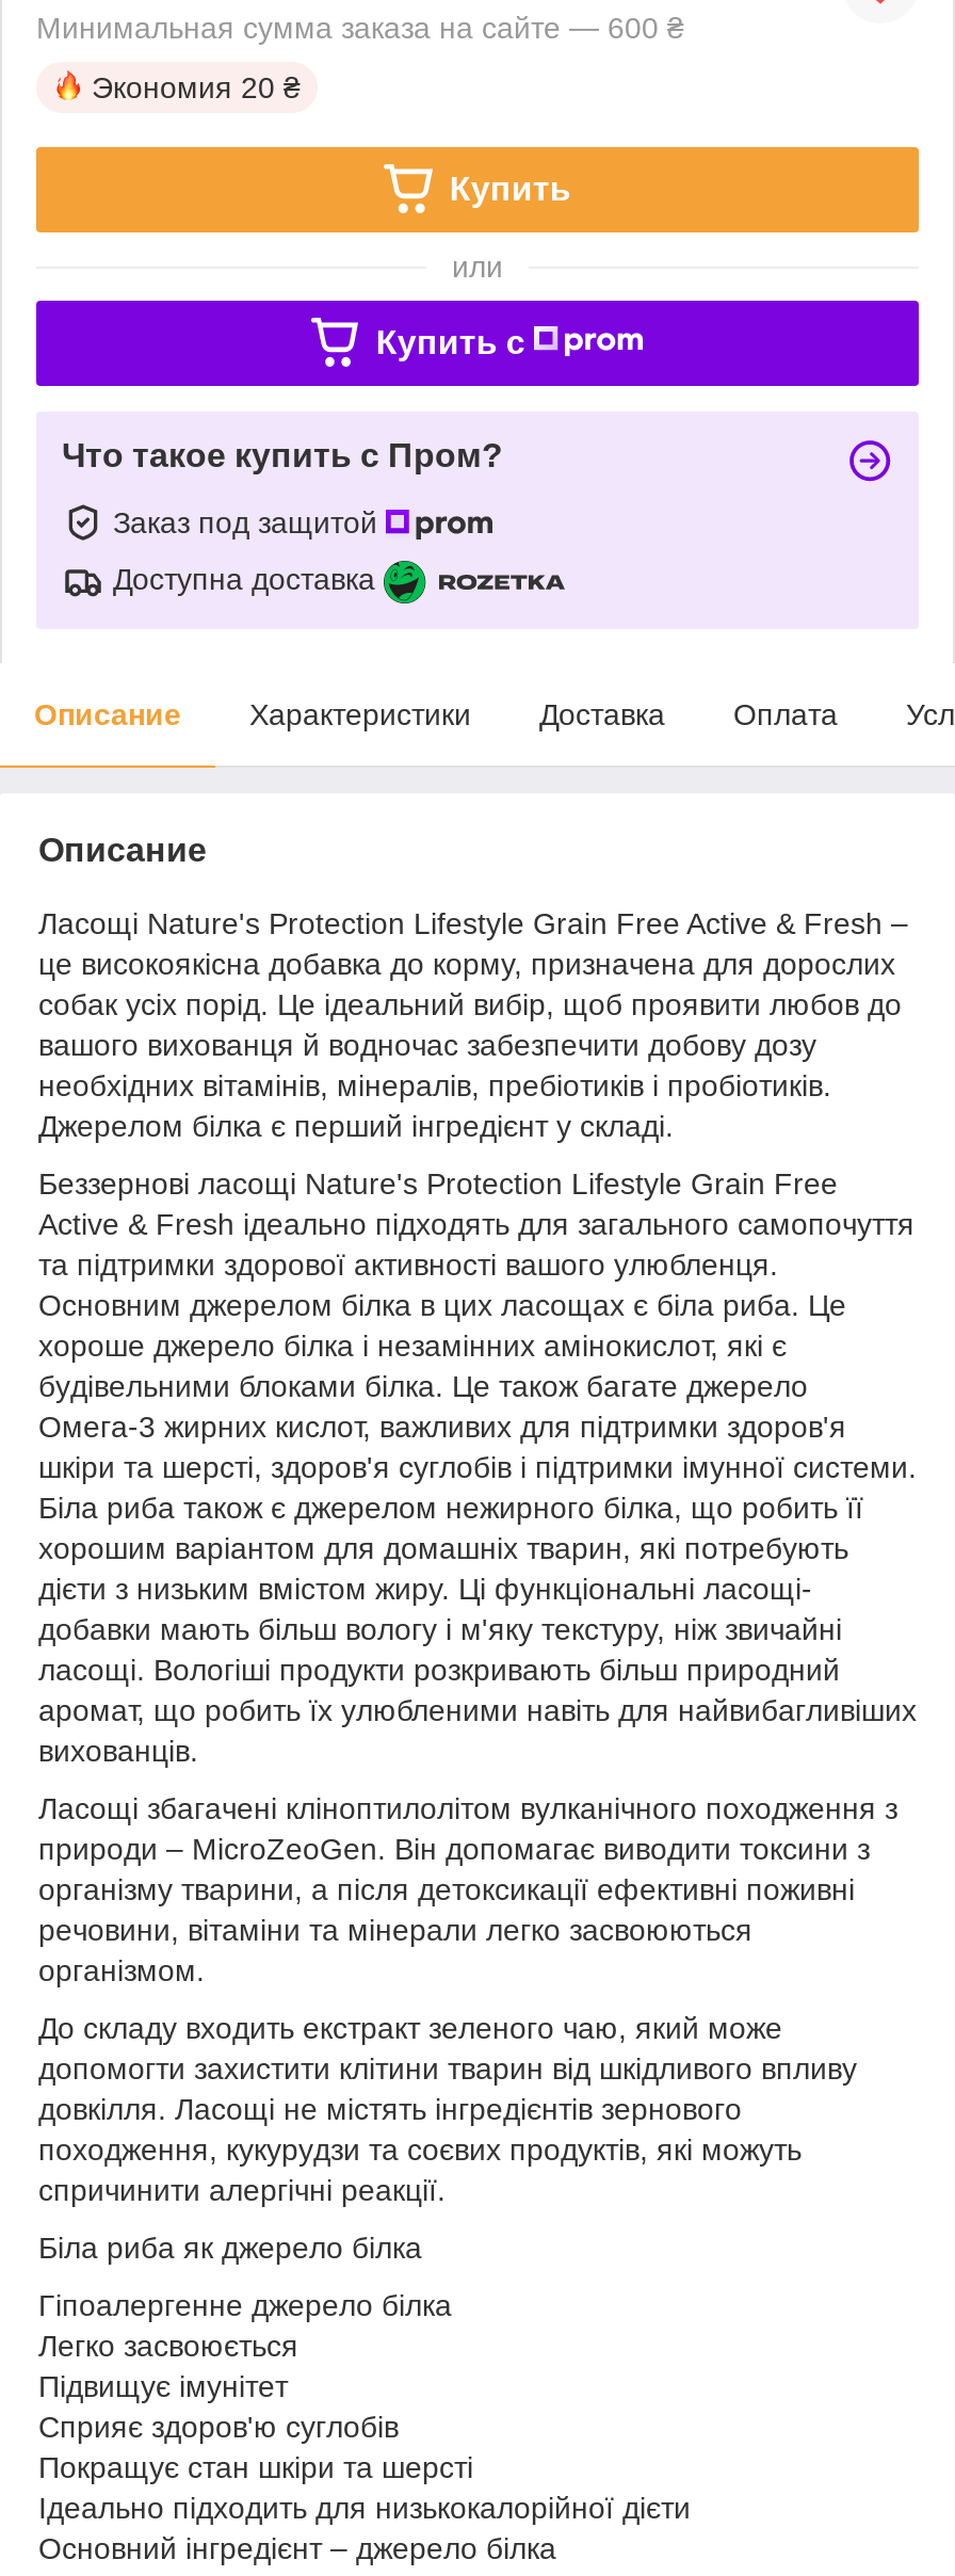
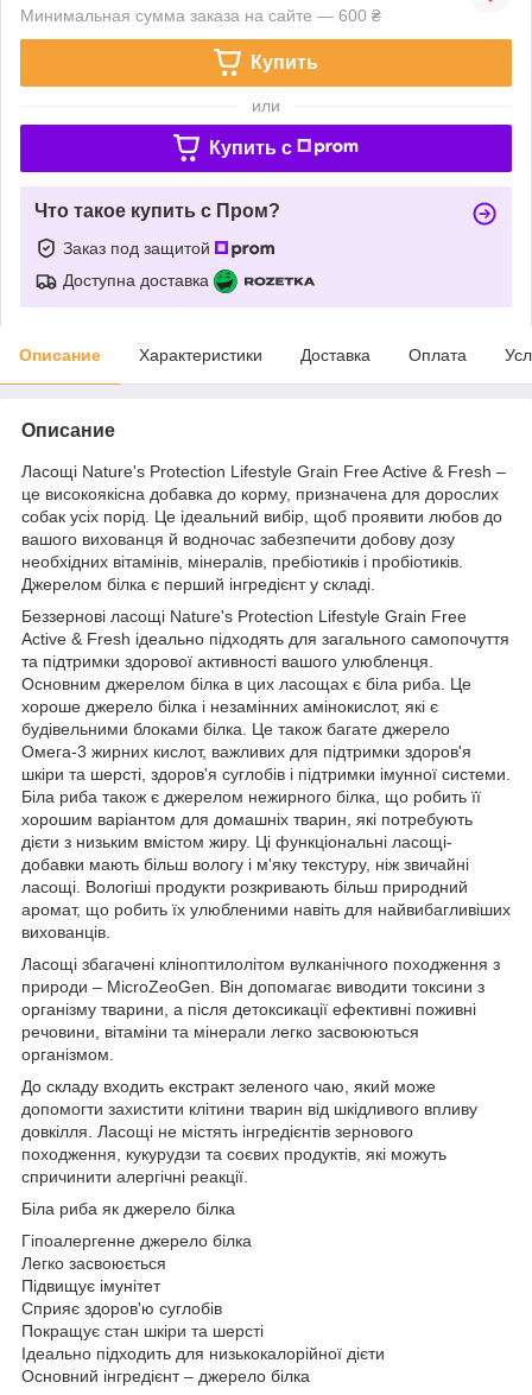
- Экономия 20 ₴
